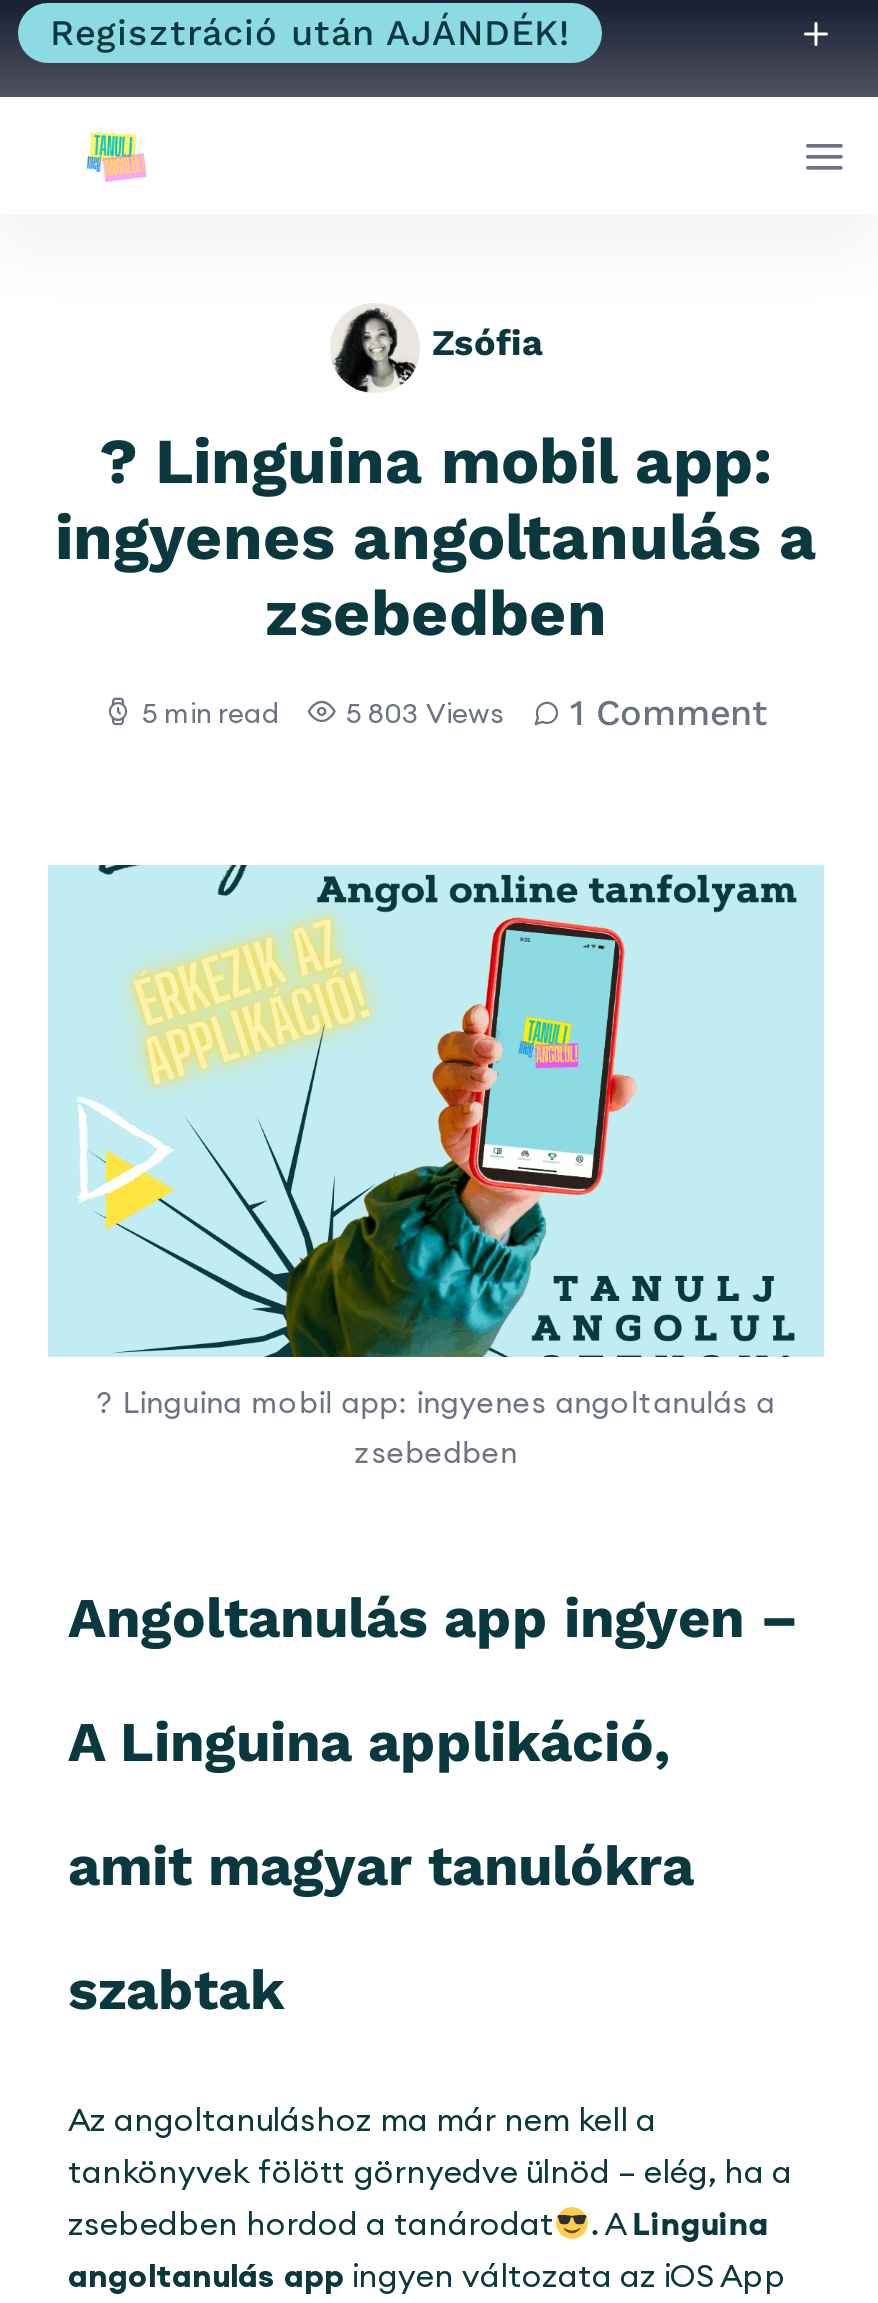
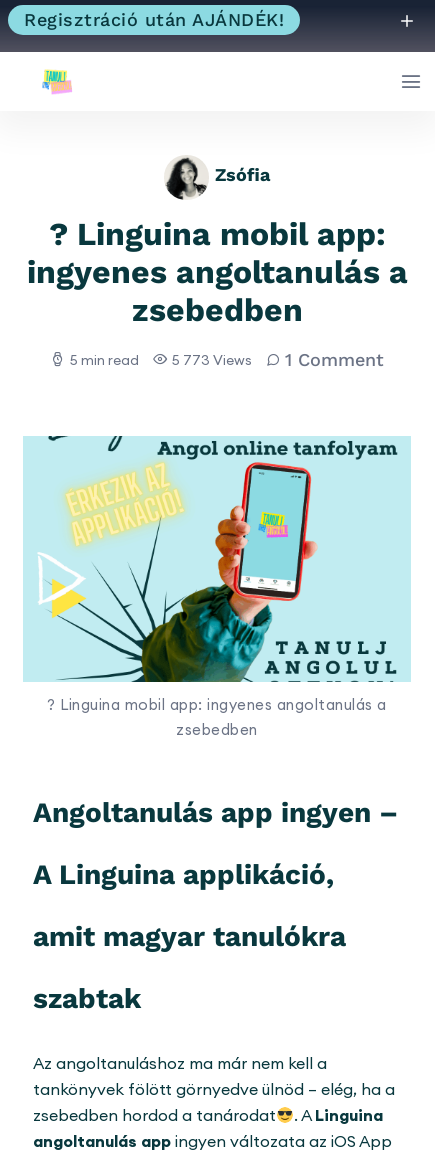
- 5 min read 5 803 Views 1 Comment
+ 5 min read 5 773 Views 1 Comment
